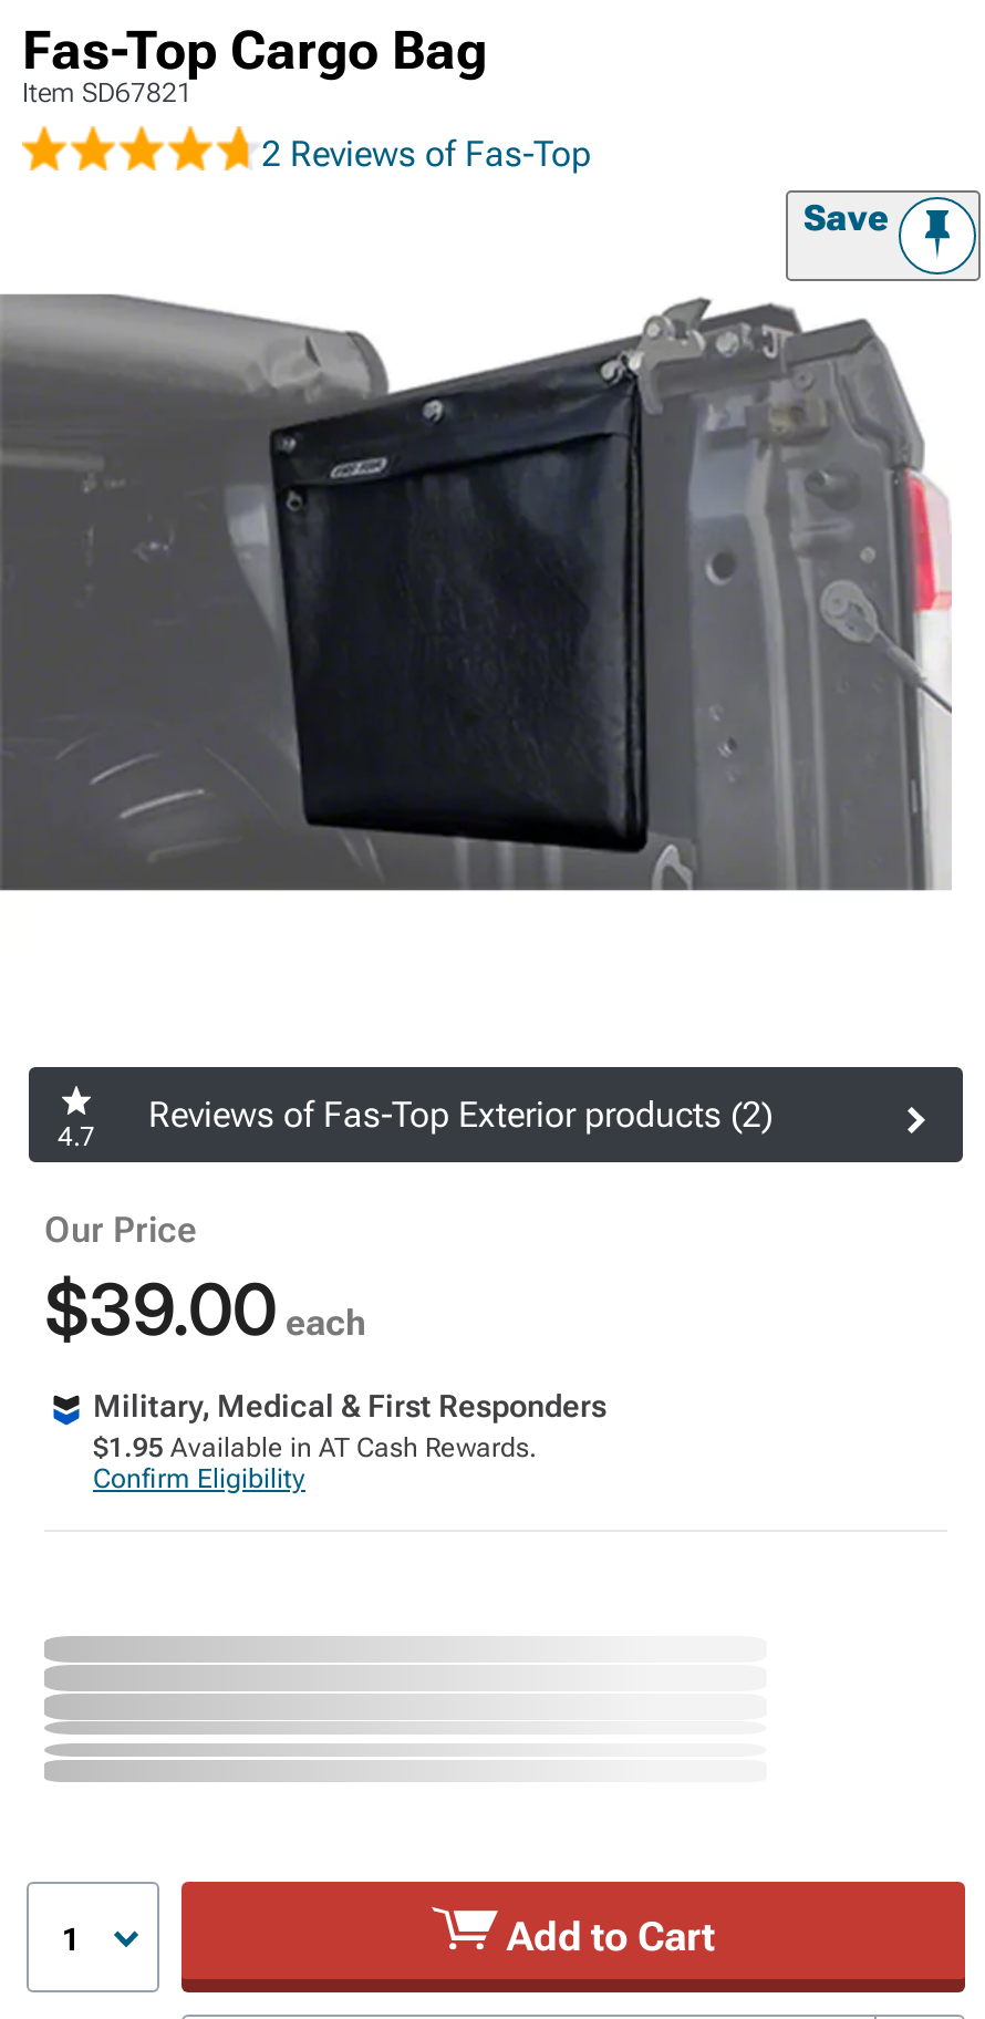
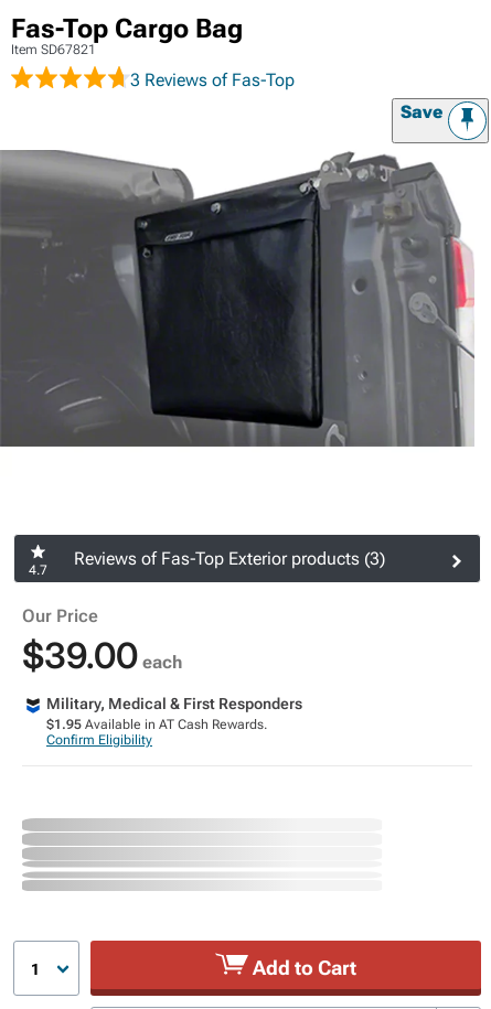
- 2 Reviews of Fas-Top
+ 3 Reviews of Fas-Top

- Reviews of Fas-Top Exterior products (2)
+ Reviews of Fas-Top Exterior products (3)
